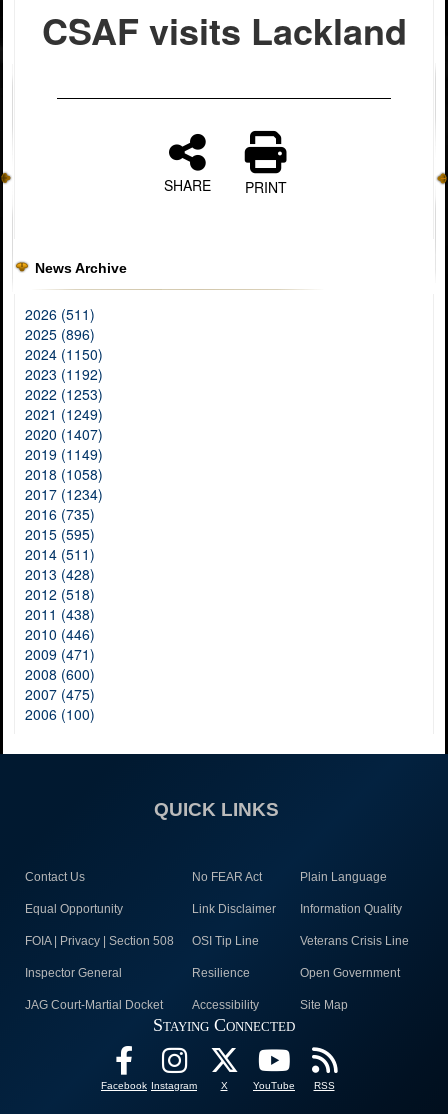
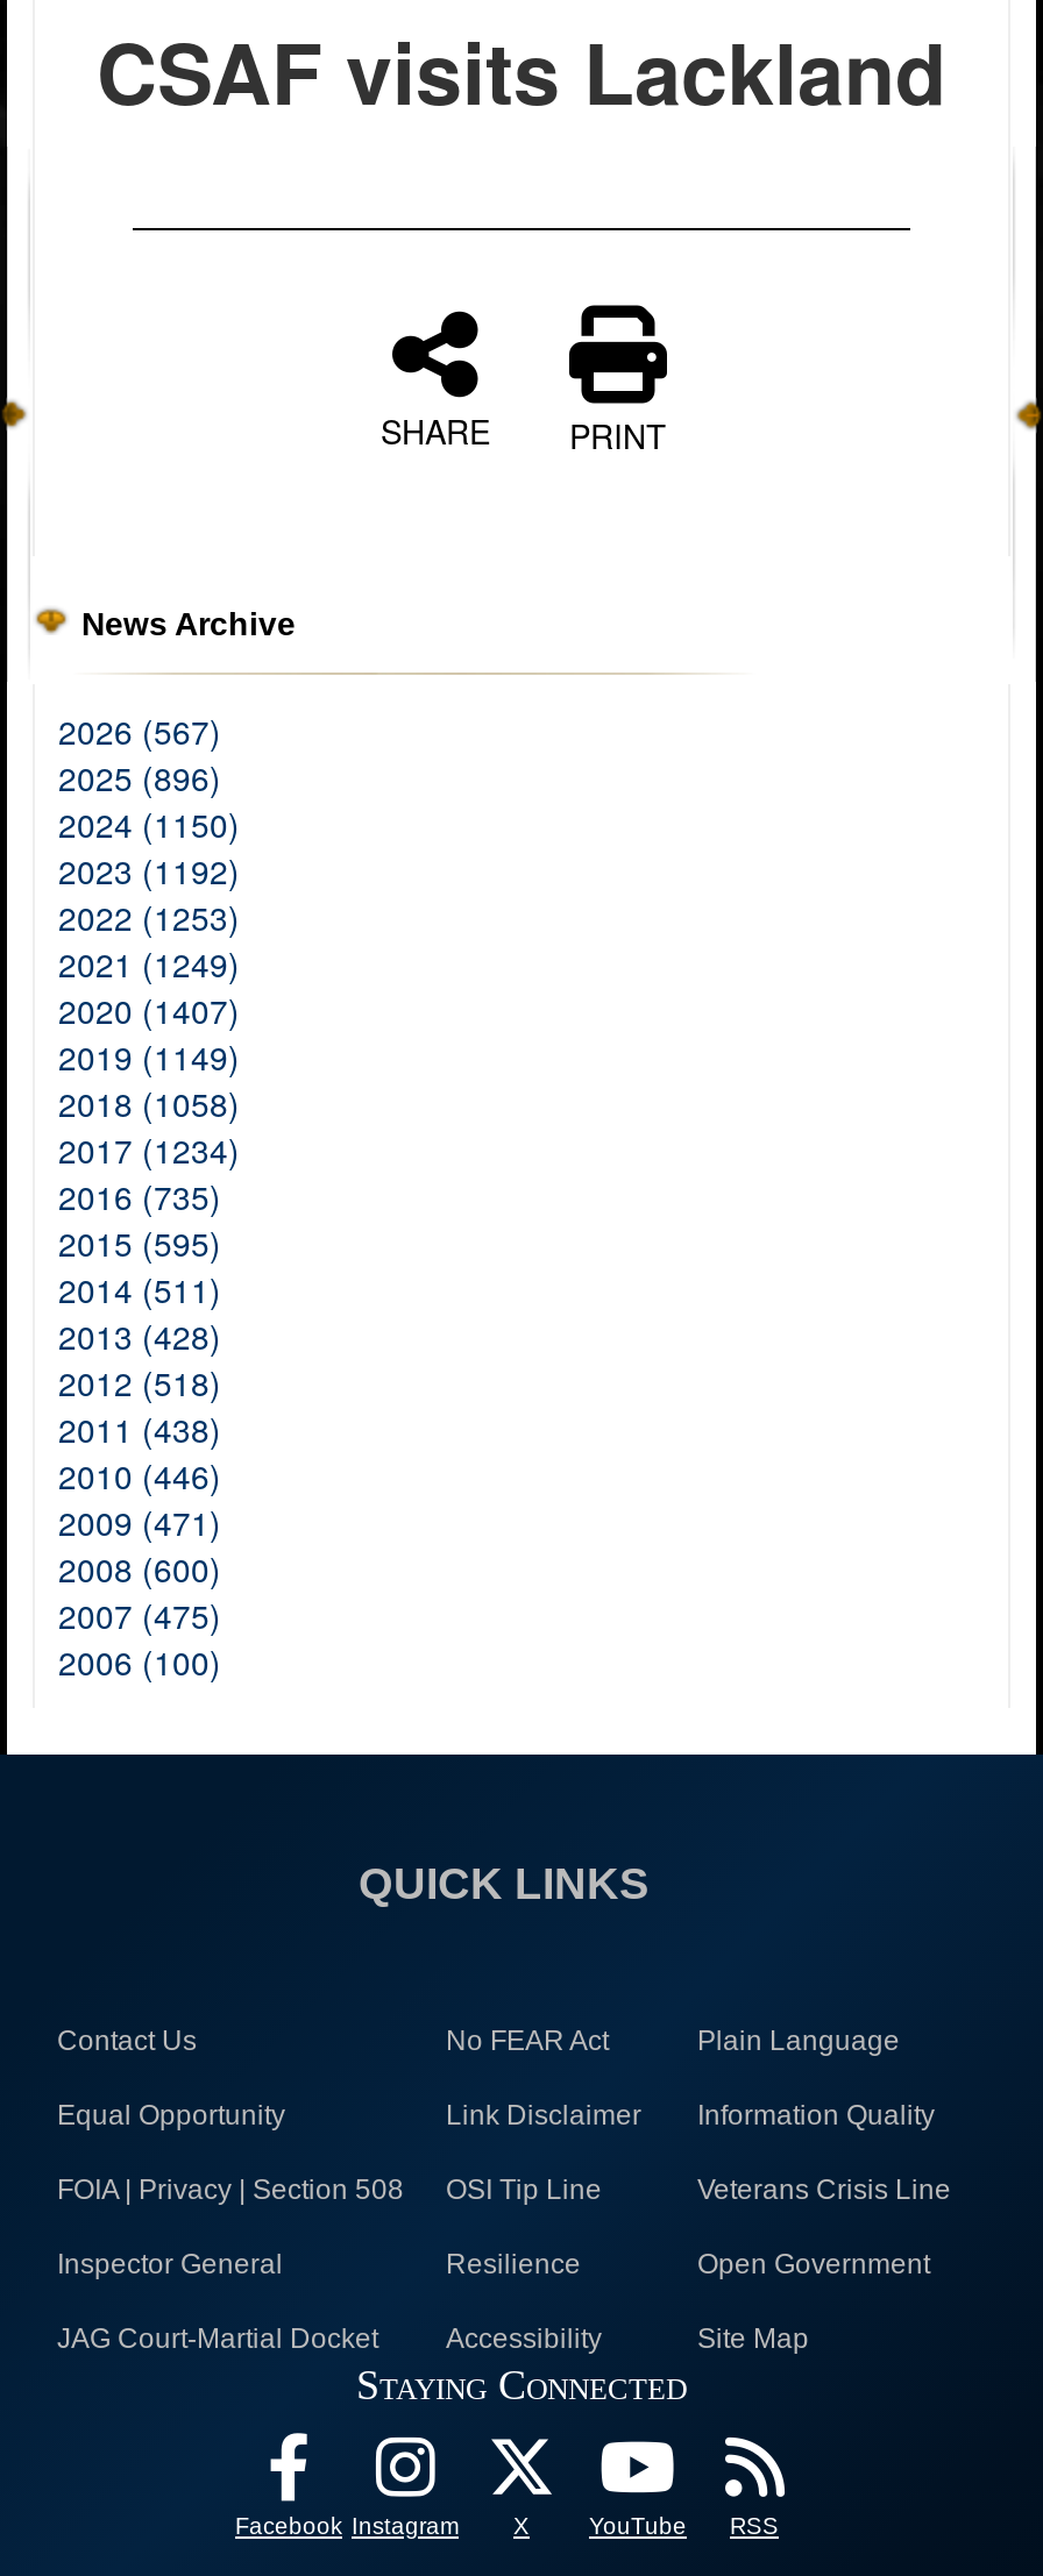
- 2026 (511)
+ 2026 (567)
